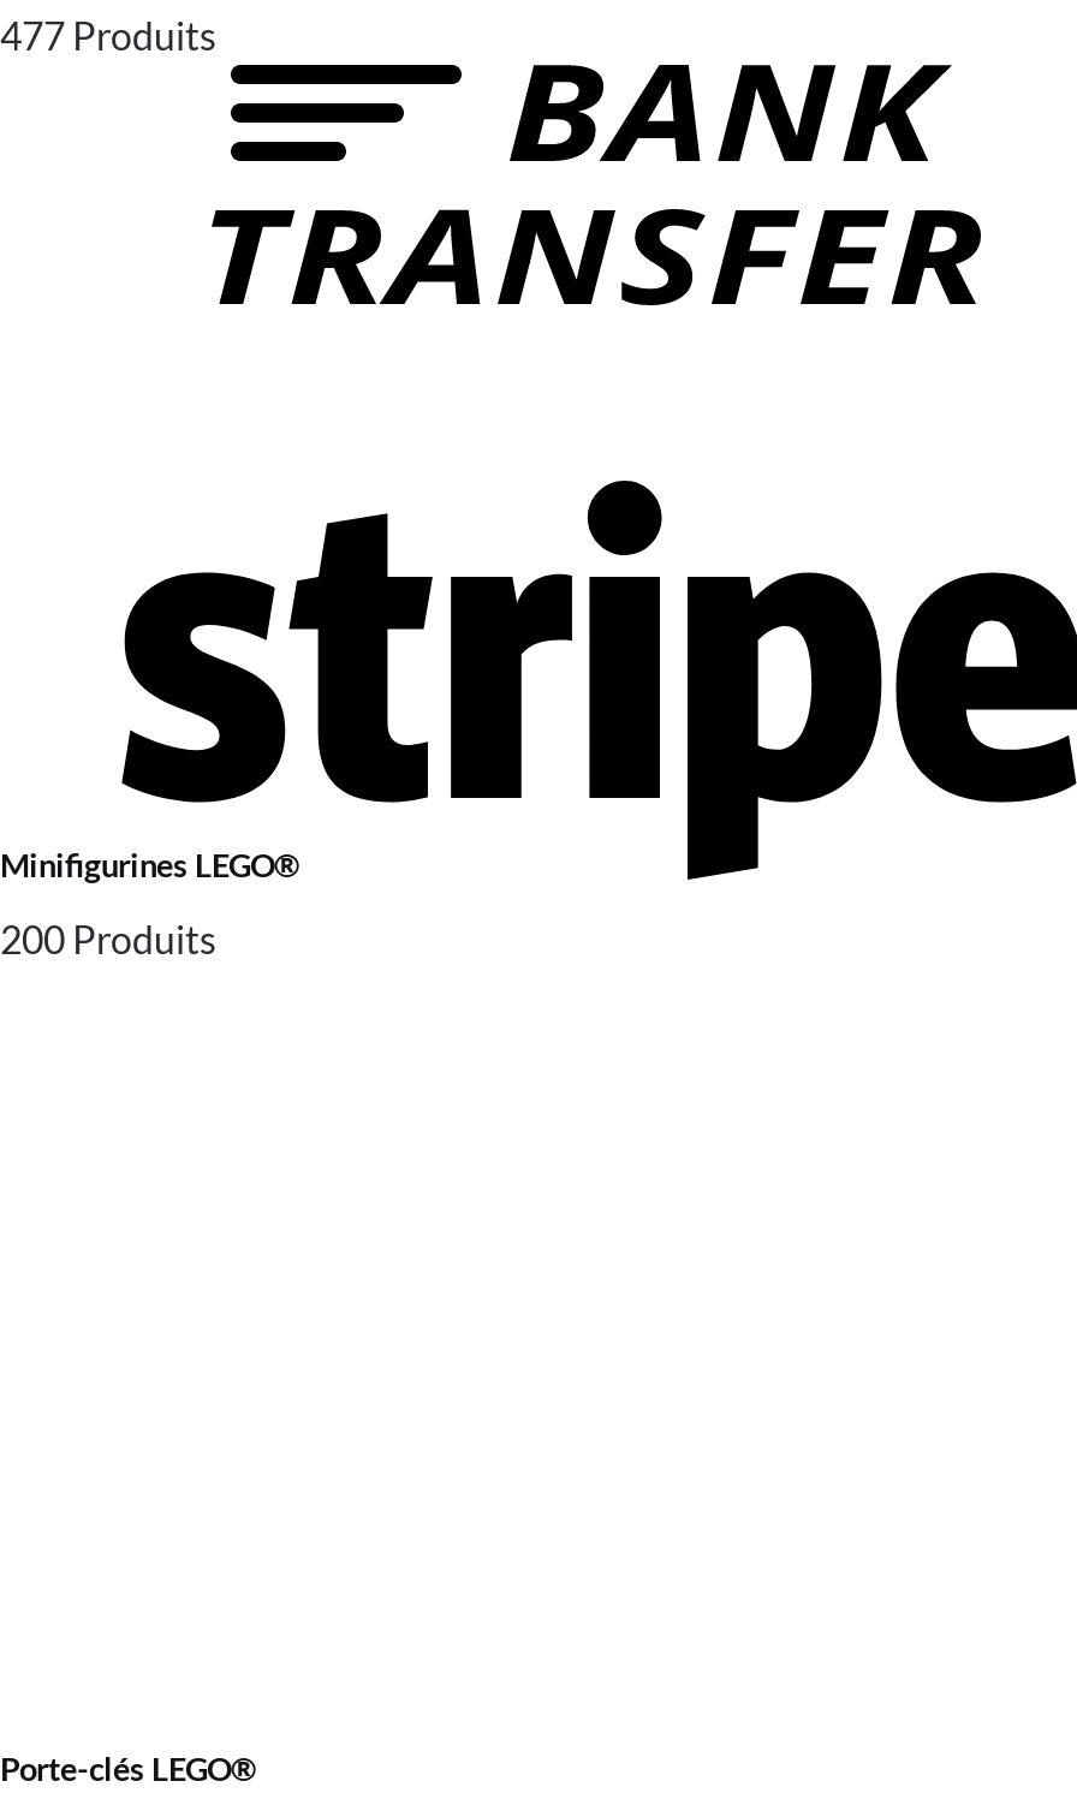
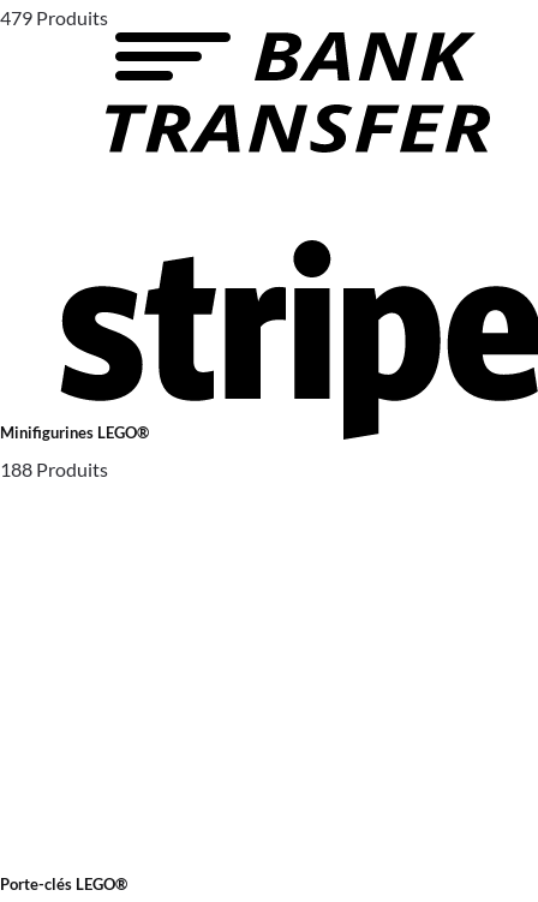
- 477 Produits
+ 479 Produits

- 200 Produits
+ 188 Produits
